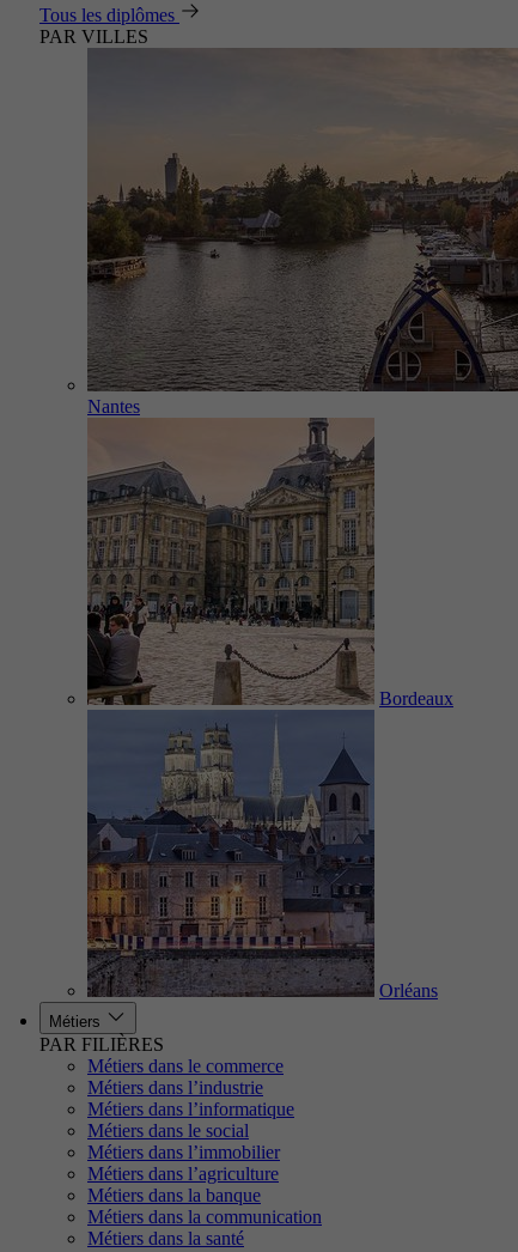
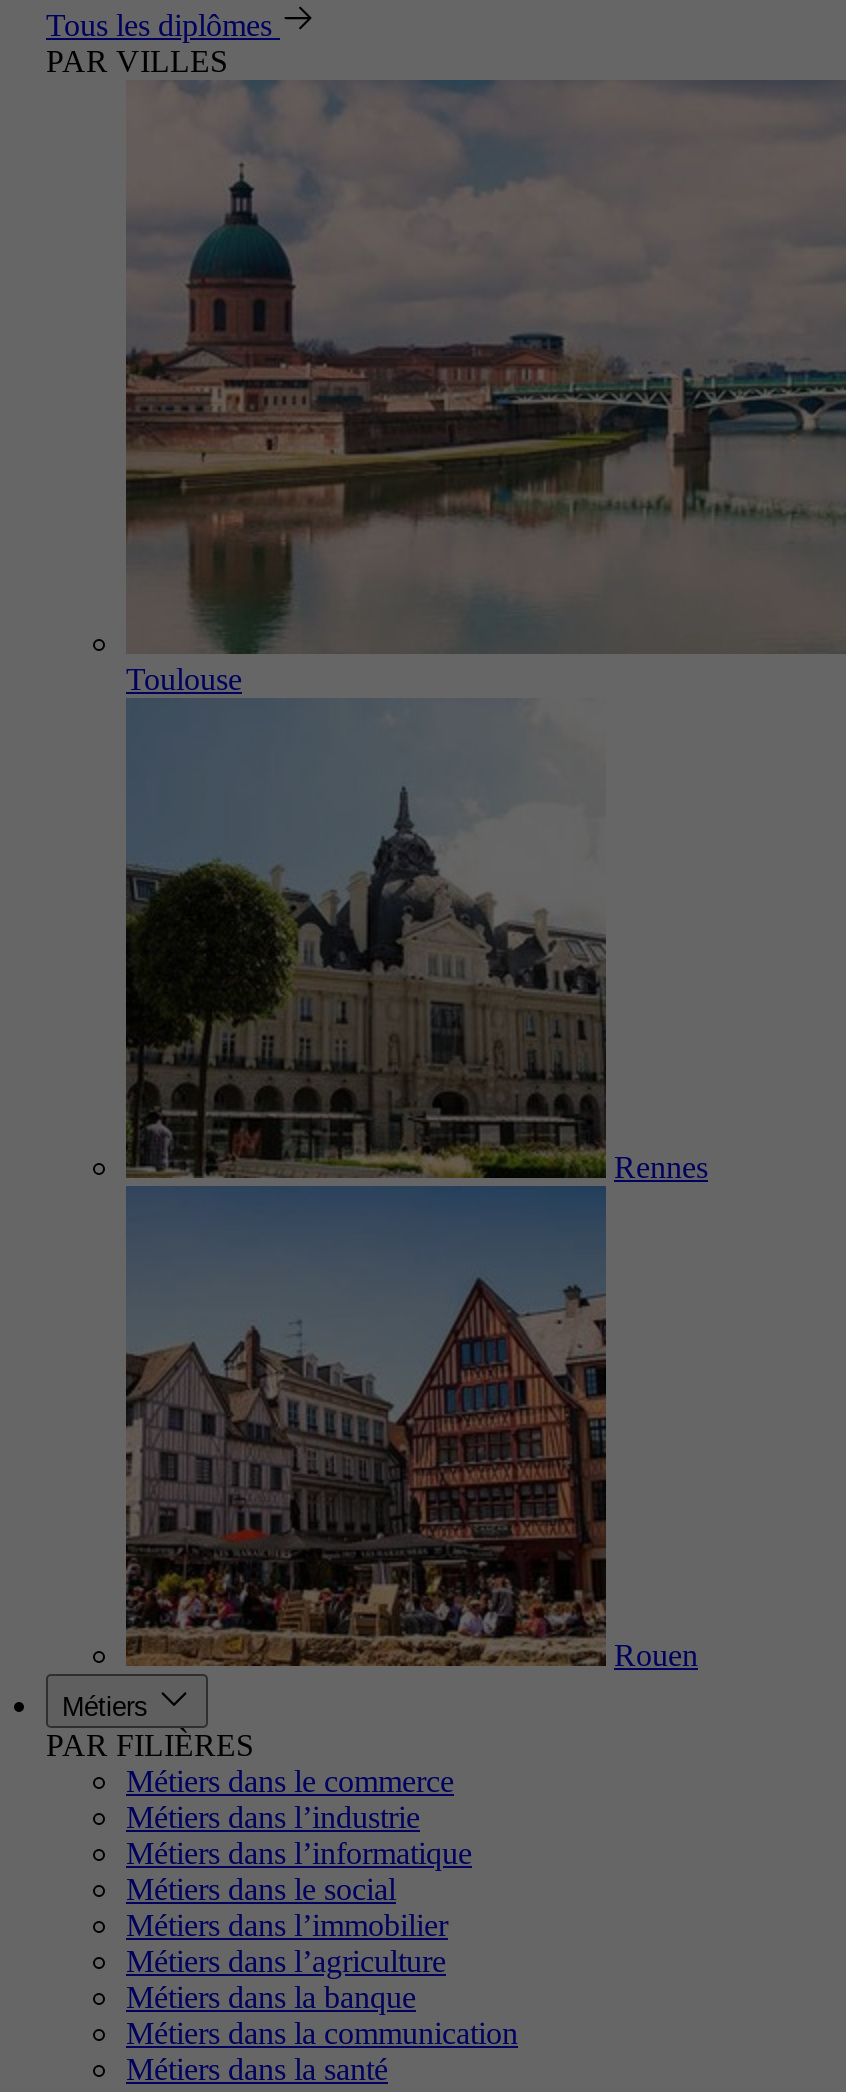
- [image]
- Nantes
+ [image]
+ Toulouse

- [image]
- Bordeaux
+ [image]
+ Rennes

- Orléans
+ Rouen
